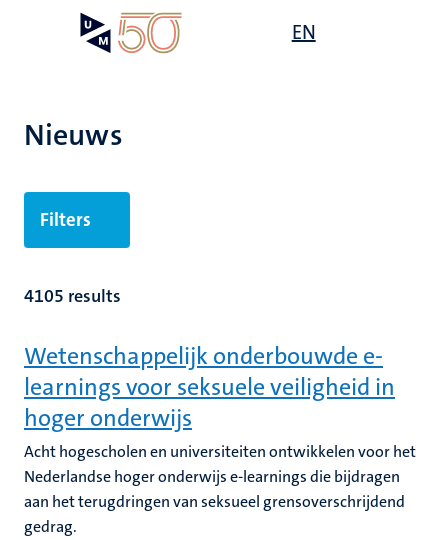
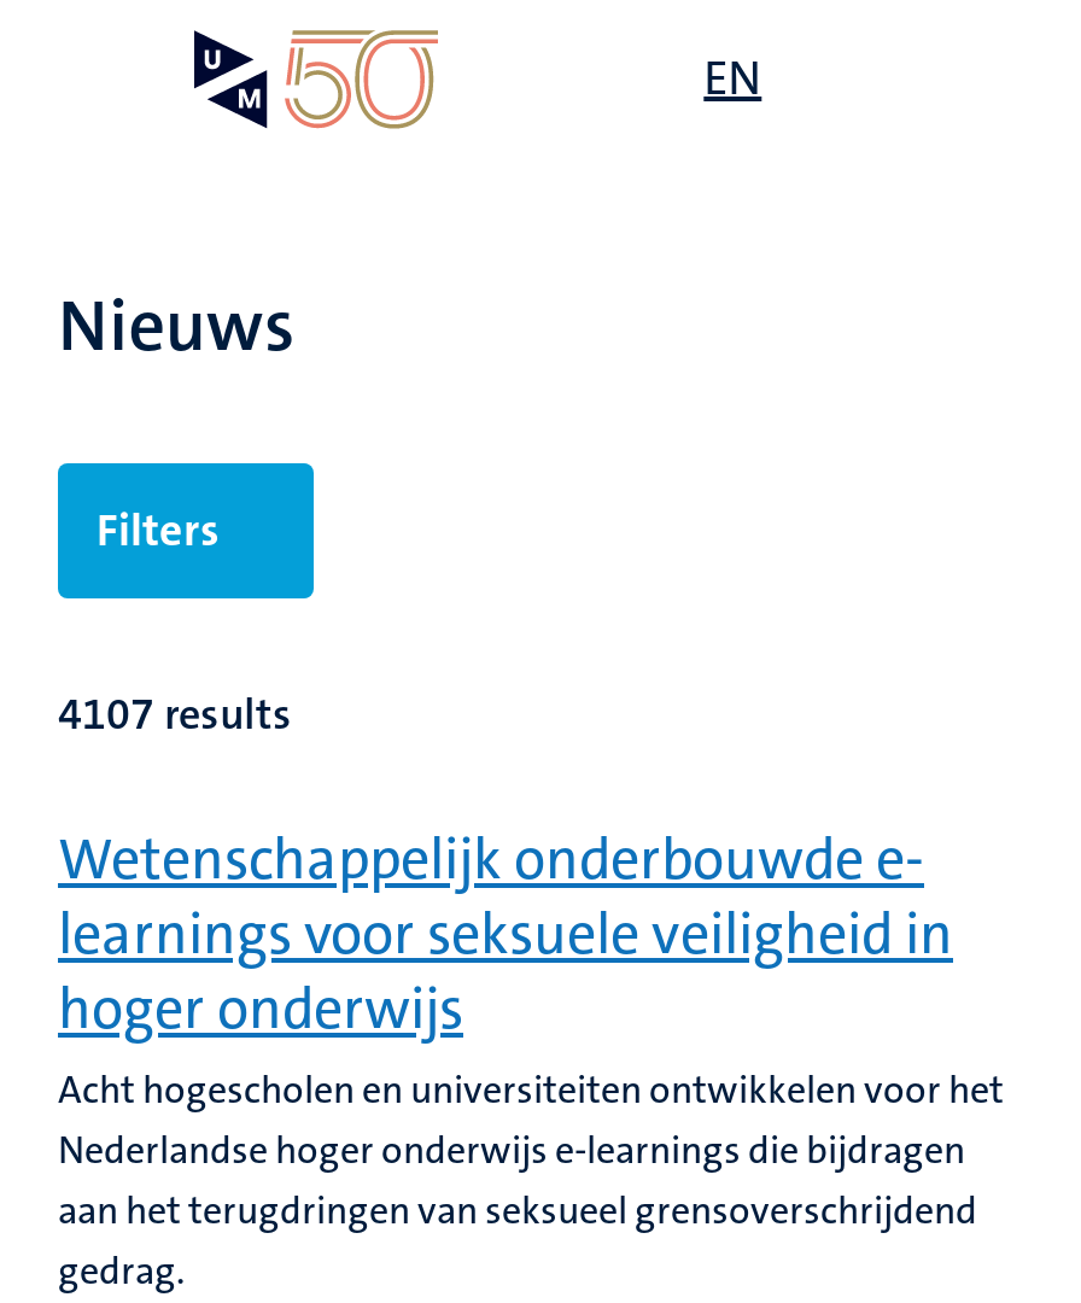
- 4105 results
+ 4107 results
